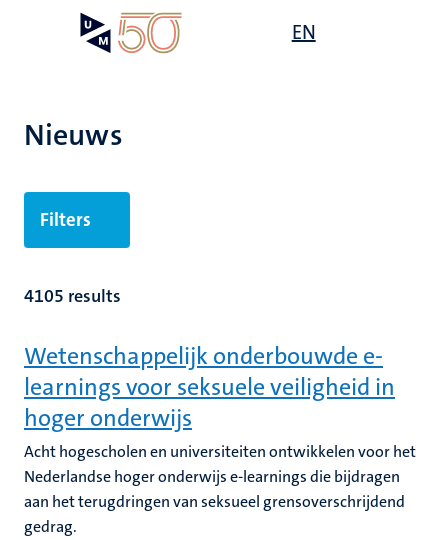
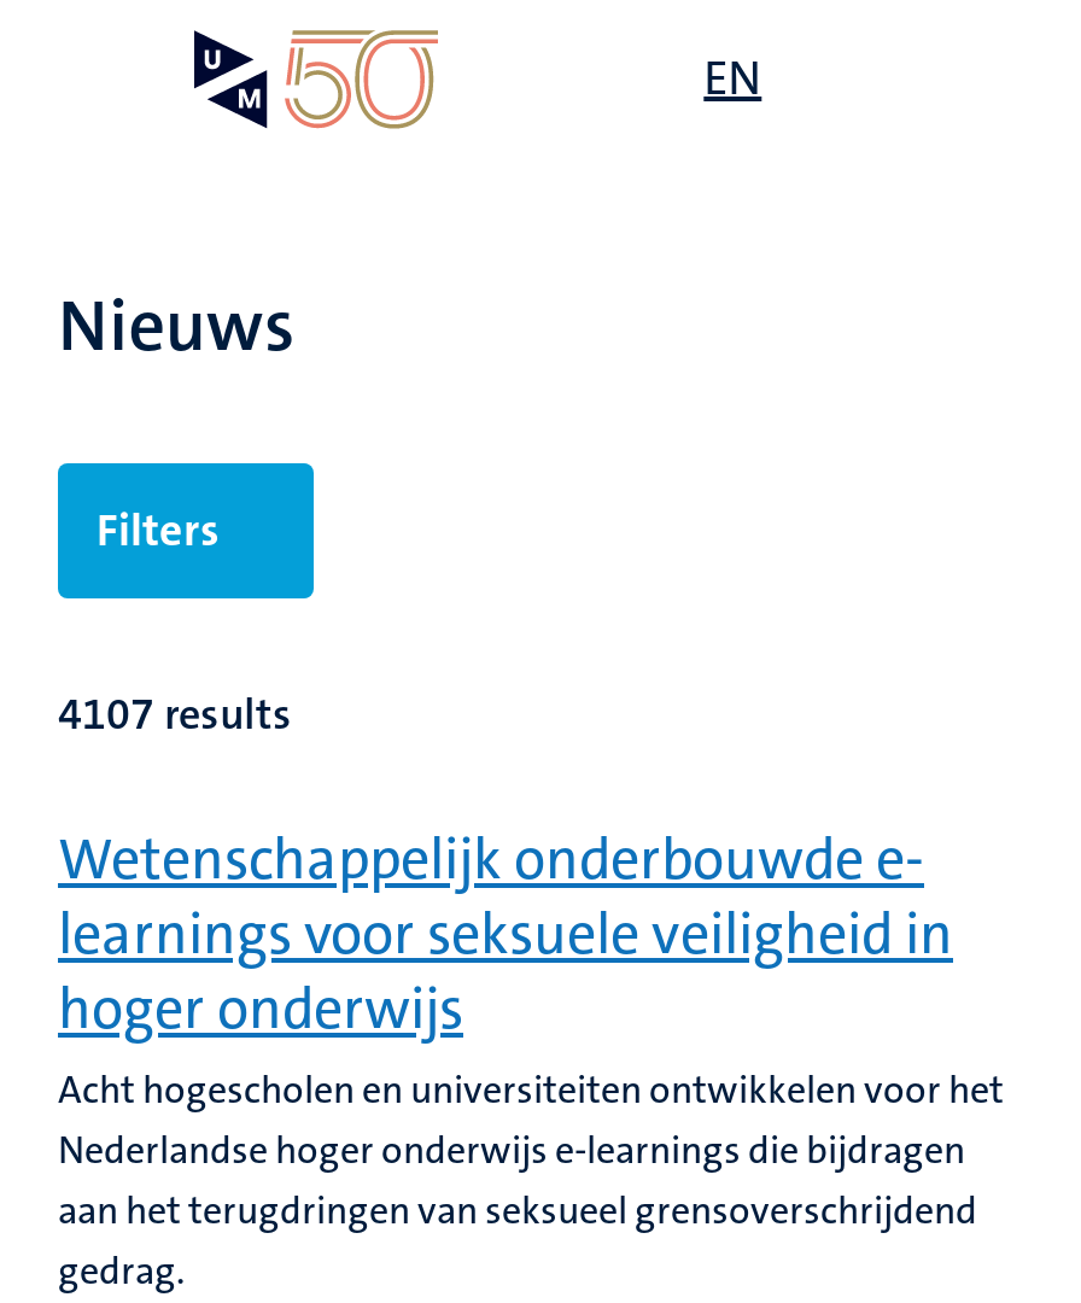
- 4105 results
+ 4107 results
